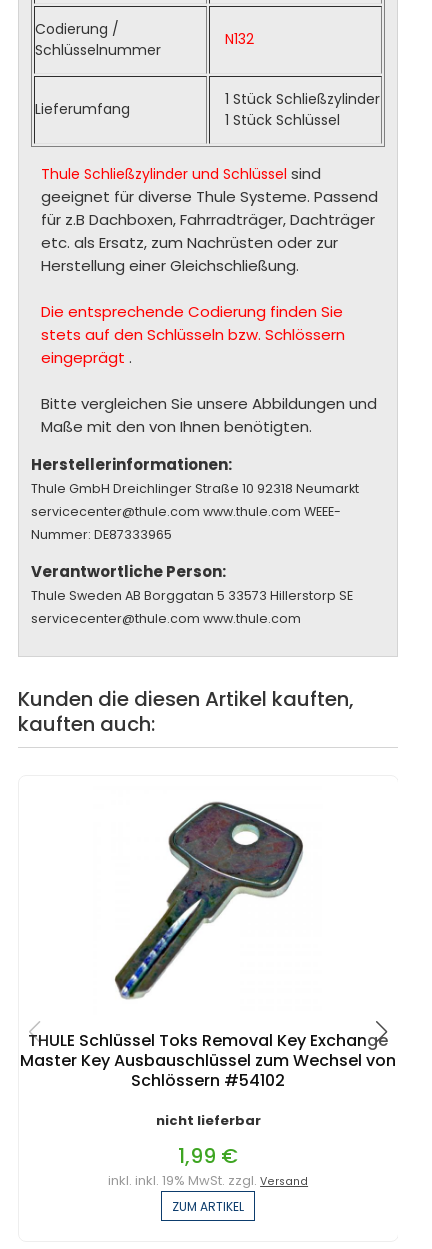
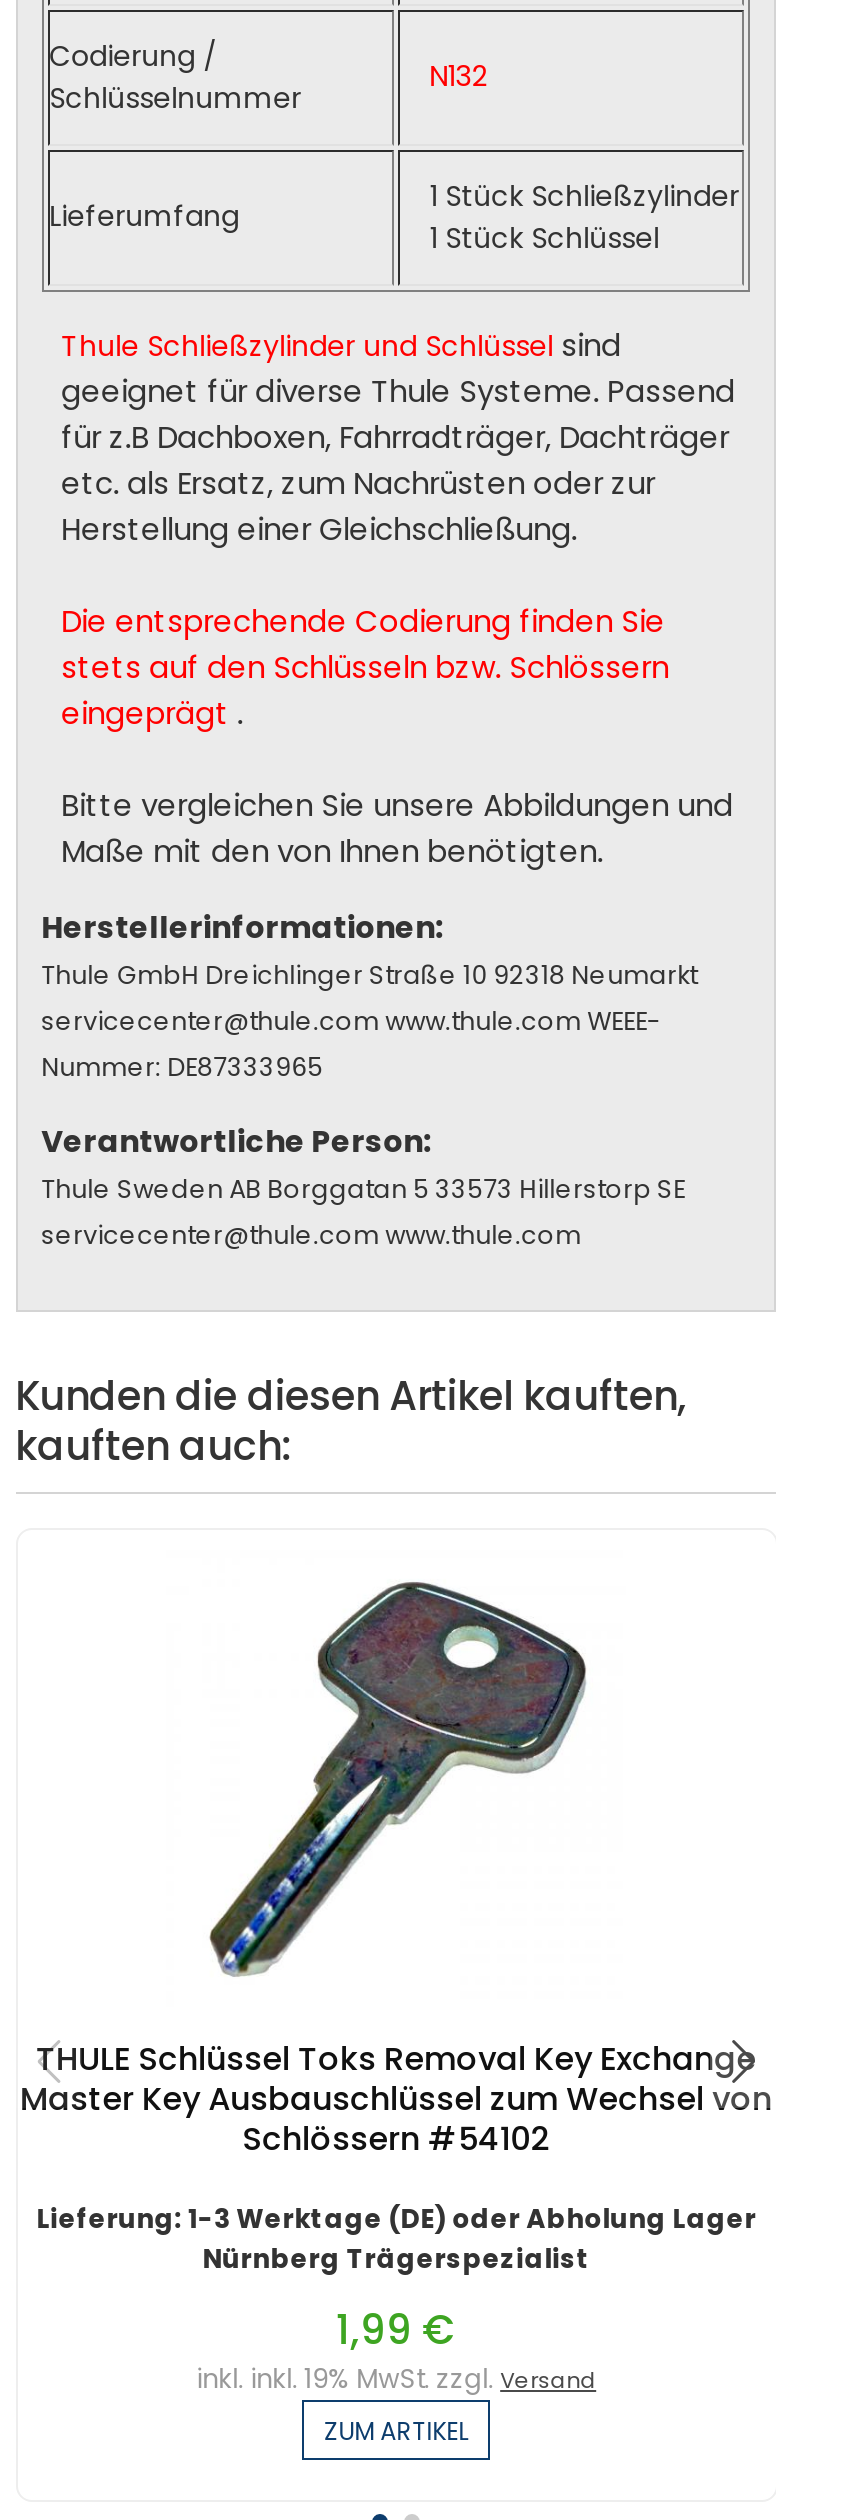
- nicht lieferbar
+ Lieferung: 1-3 Werktage (DE) oder Abholung Lager
+ Nürnberg Trägerspezialist
